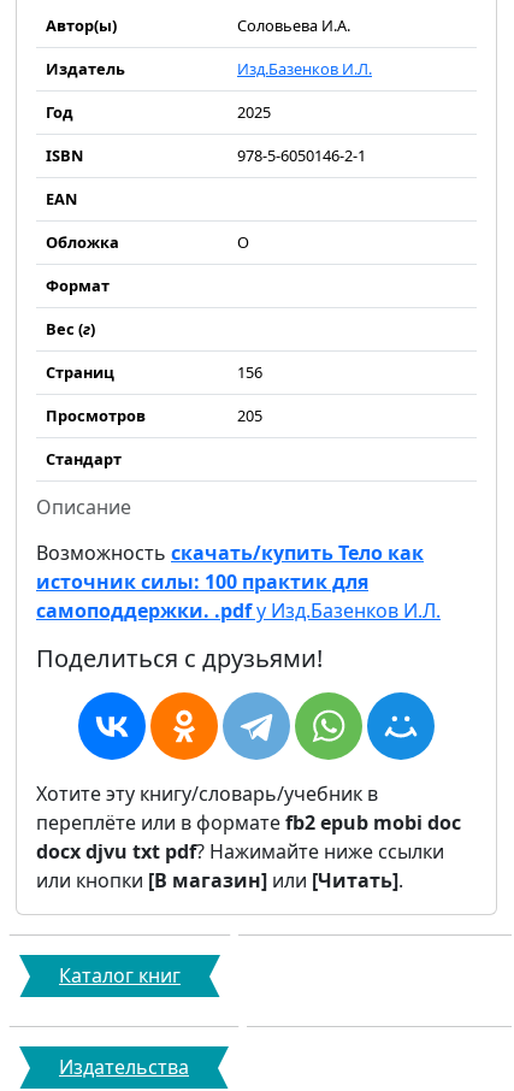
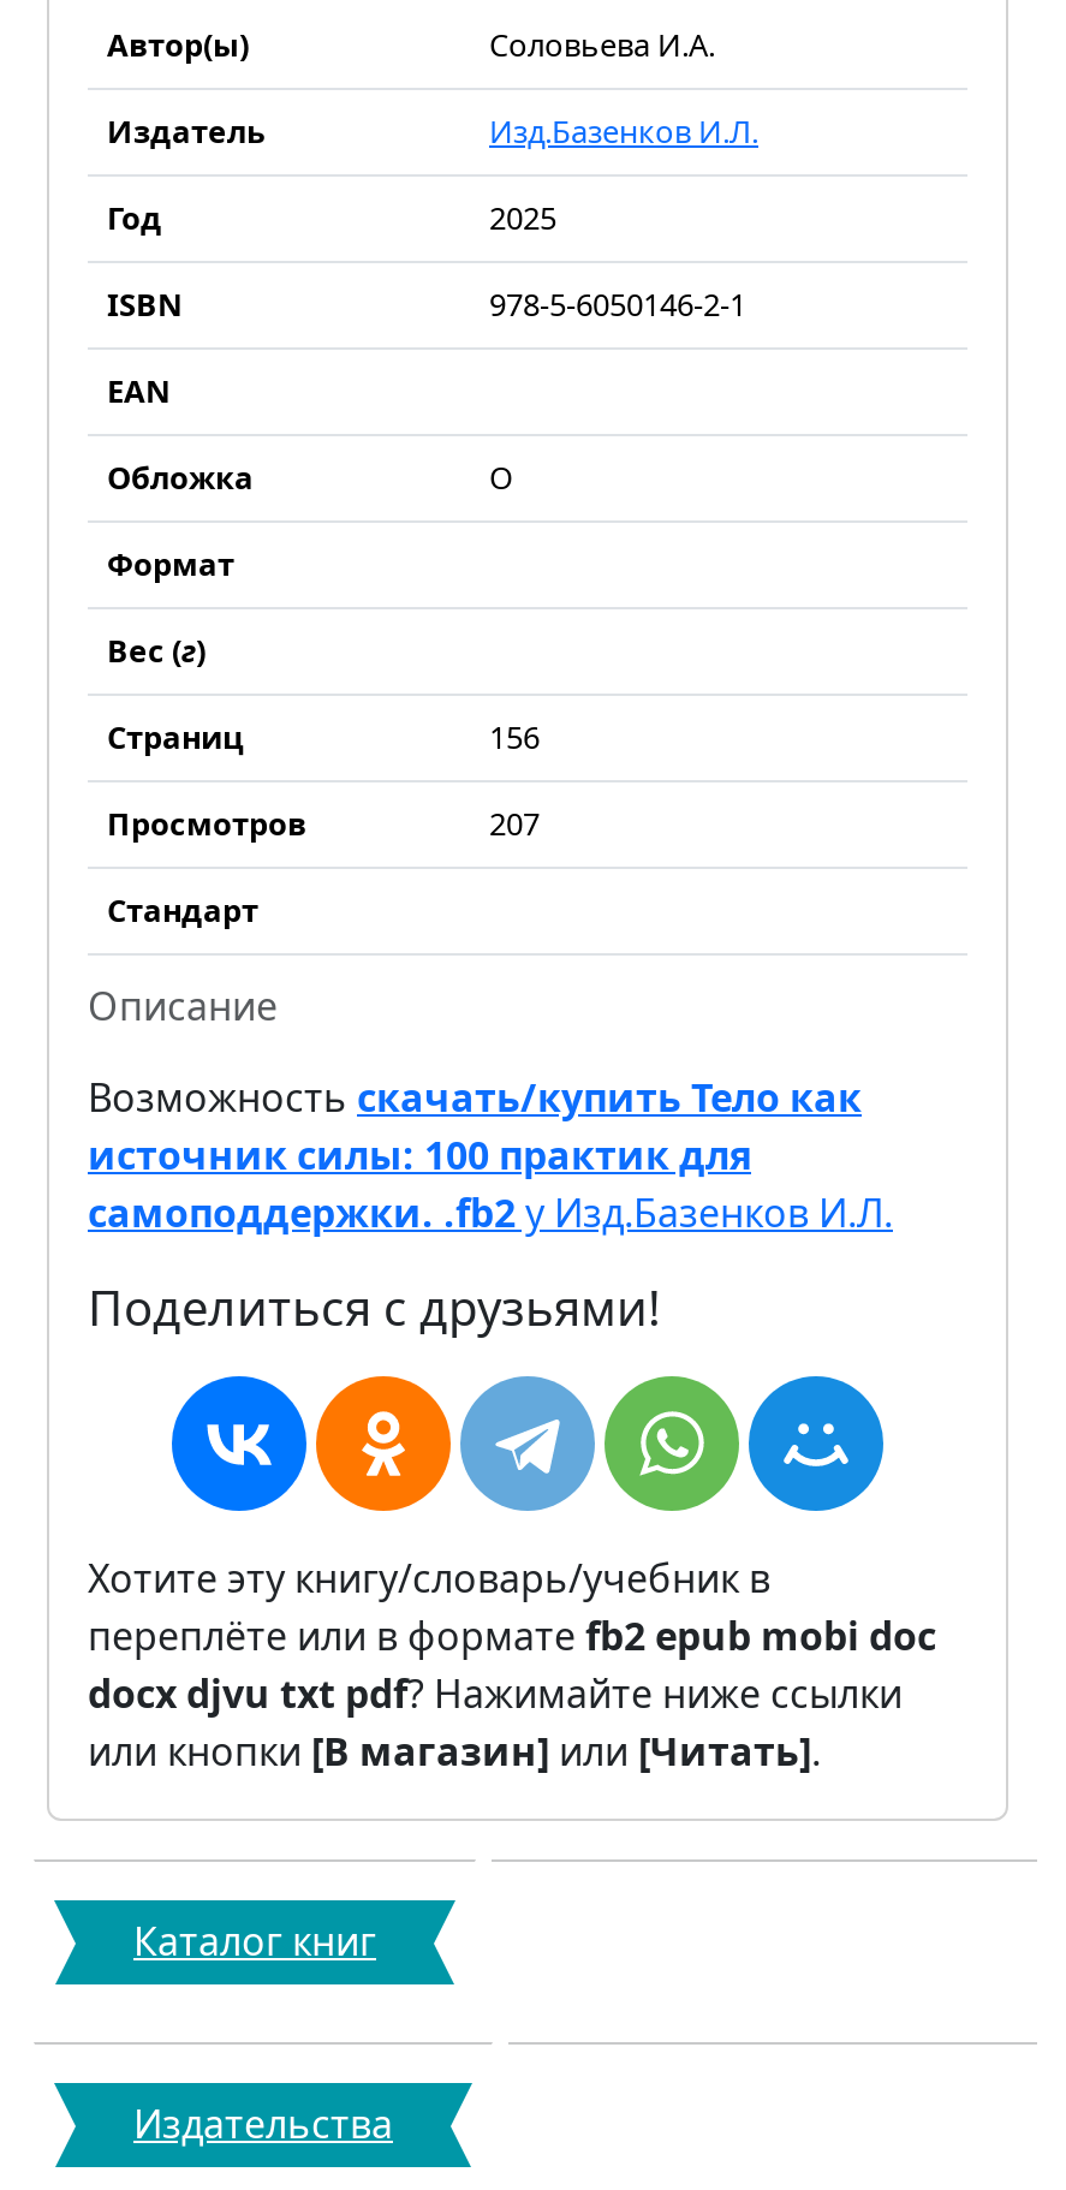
- 205
+ 207

- самоподдержки. .pdf у Изд.Базенков И.Л.
+ самоподдержки. .fb2 у Изд.Базенков И.Л.
